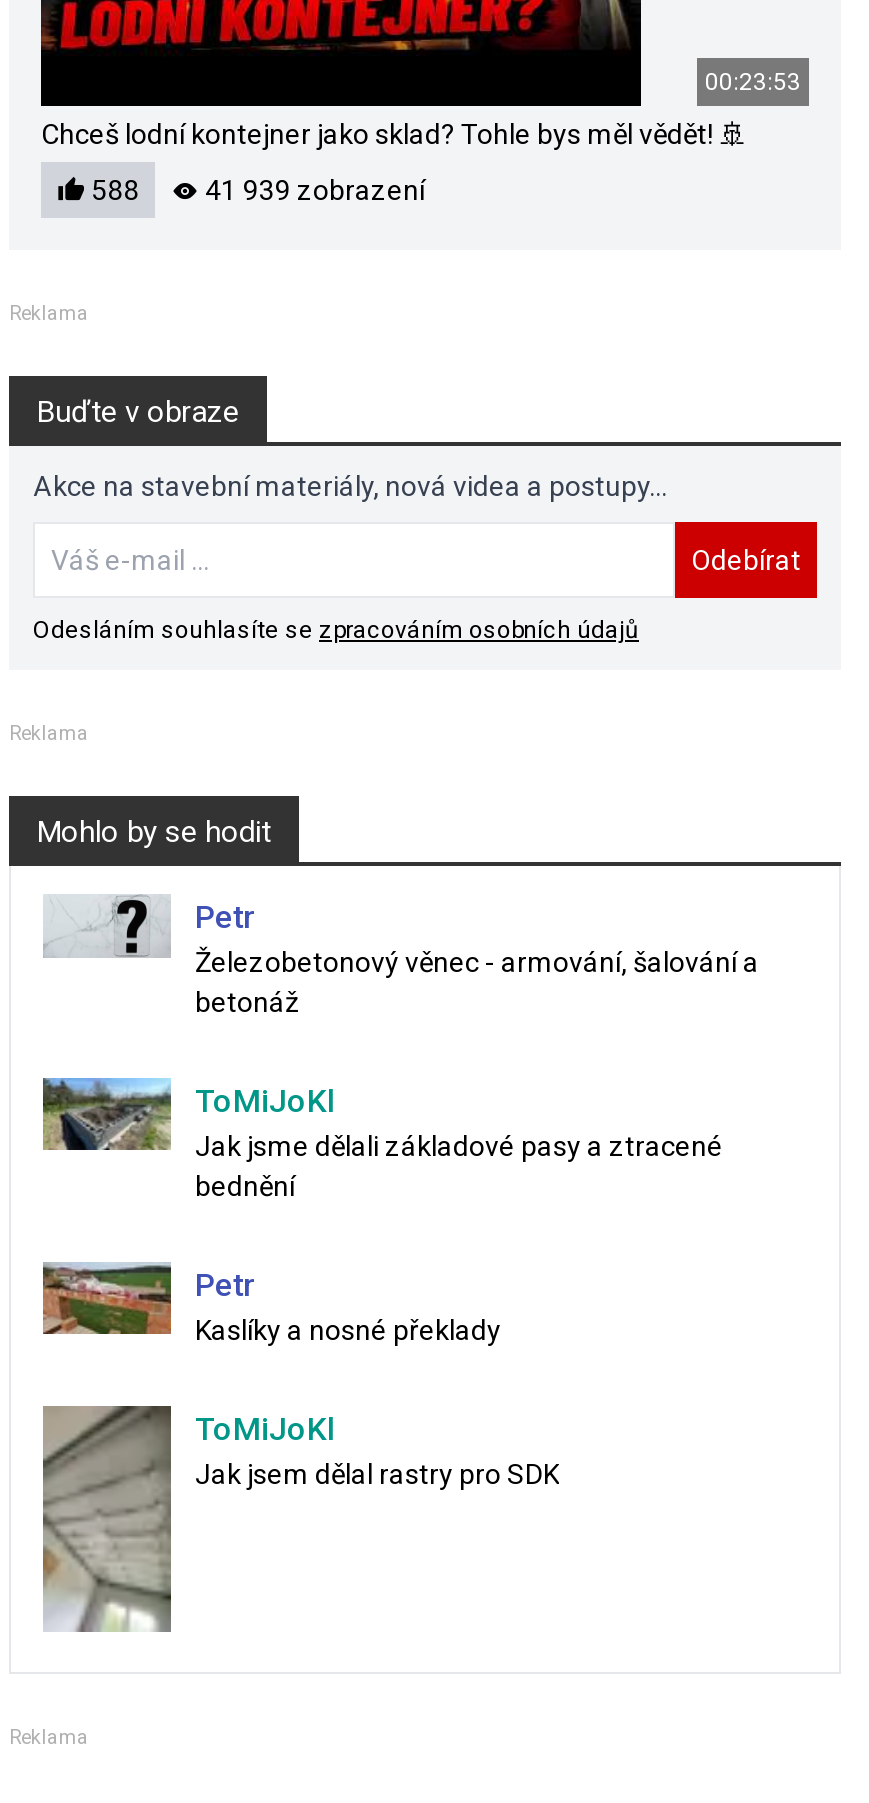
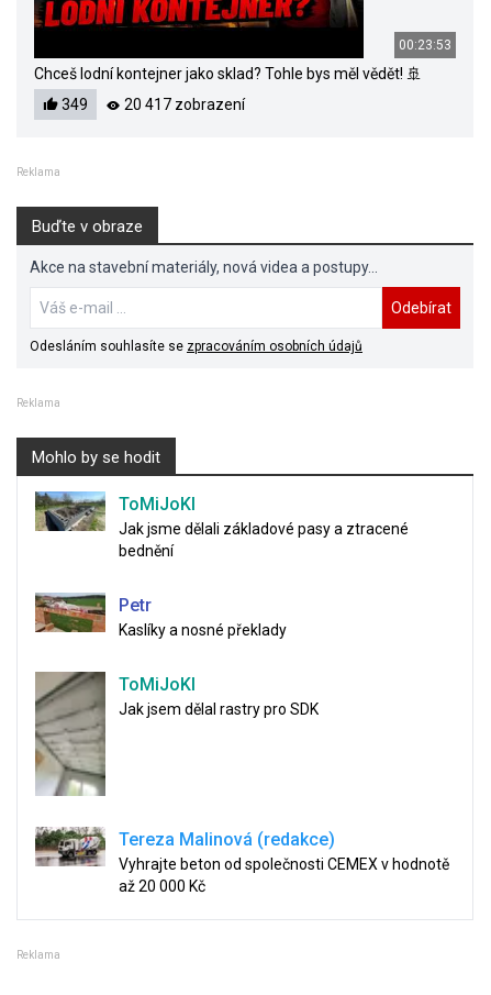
- 588
+ 349

- 41 939 zobrazení
+ 20 417 zobrazení

- [image]
- Petr
- Železobetonový věnec - armování, šalování a
- betonáž

moved up: [image] | ToMiJoKl | Jak jsme dělali základové pasy a ztracené | bednění | Petr | Kaslíky a nosné překlady | ToMiJoKl | Jak jsem dělal rastry pro SDK

moved up: [image]

+ [image]
+ Tereza Malinová (redakce)
+ Vyhrajte beton od společnosti CEMEX v hodnotě
+ až 20 000 Kč
